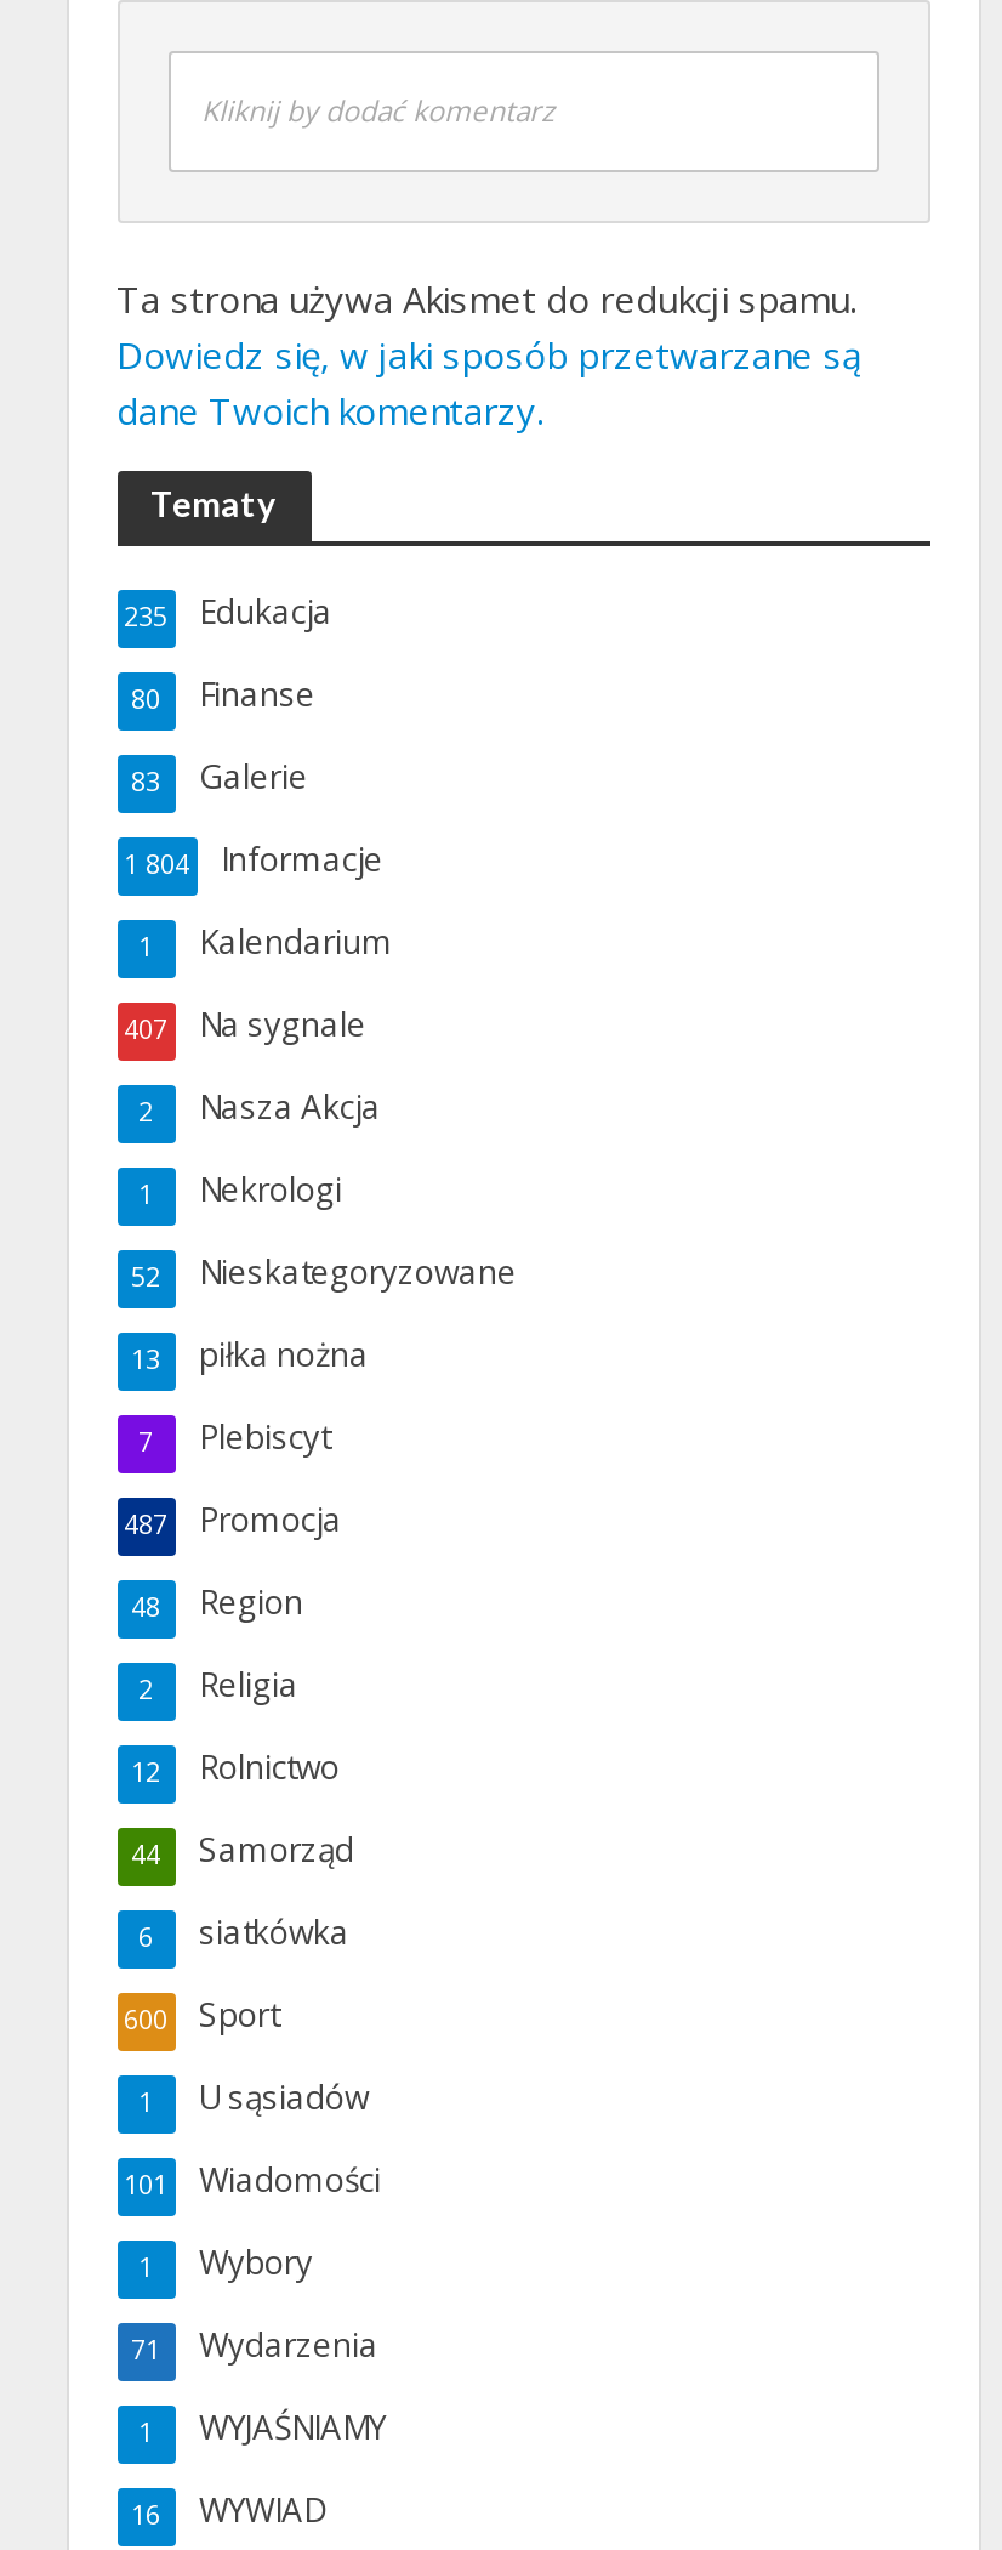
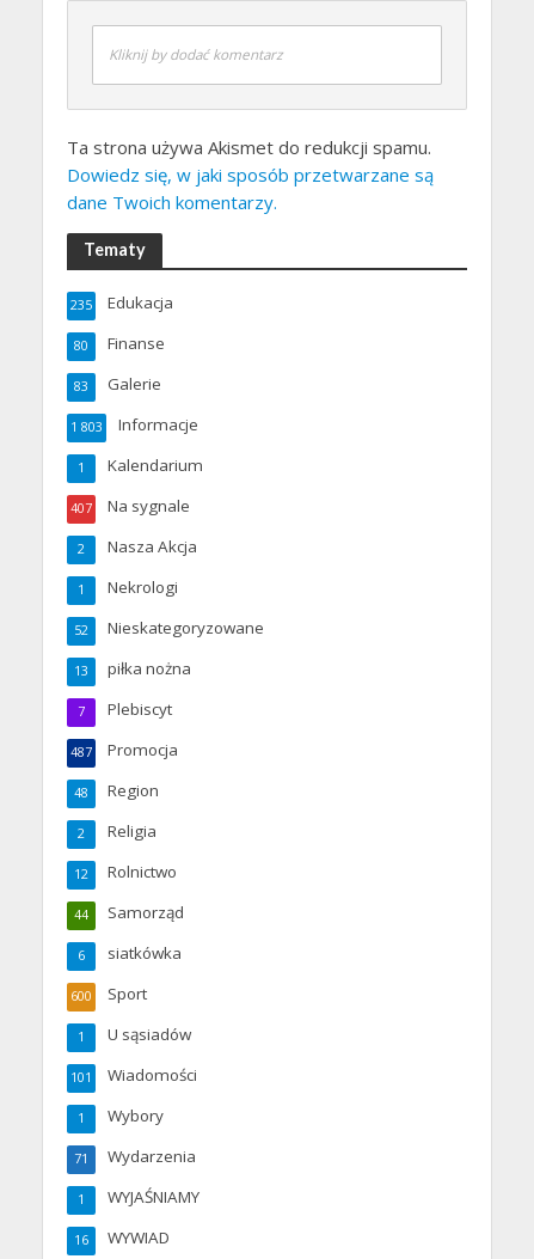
- 1 804 Informacje
+ 1 803 Informacje
